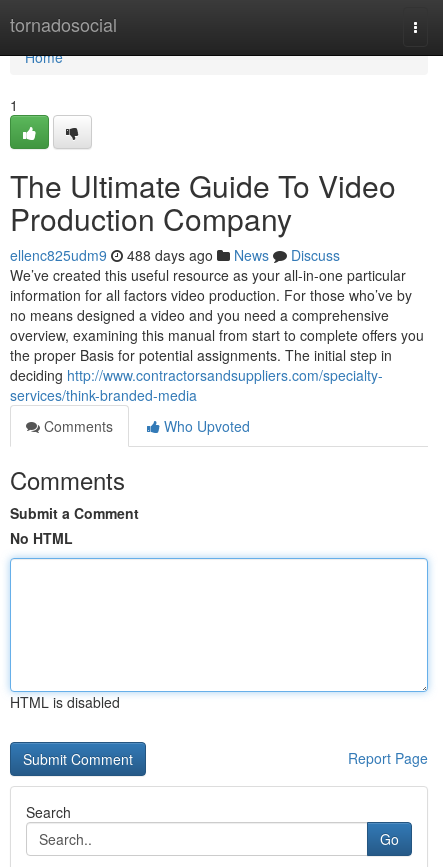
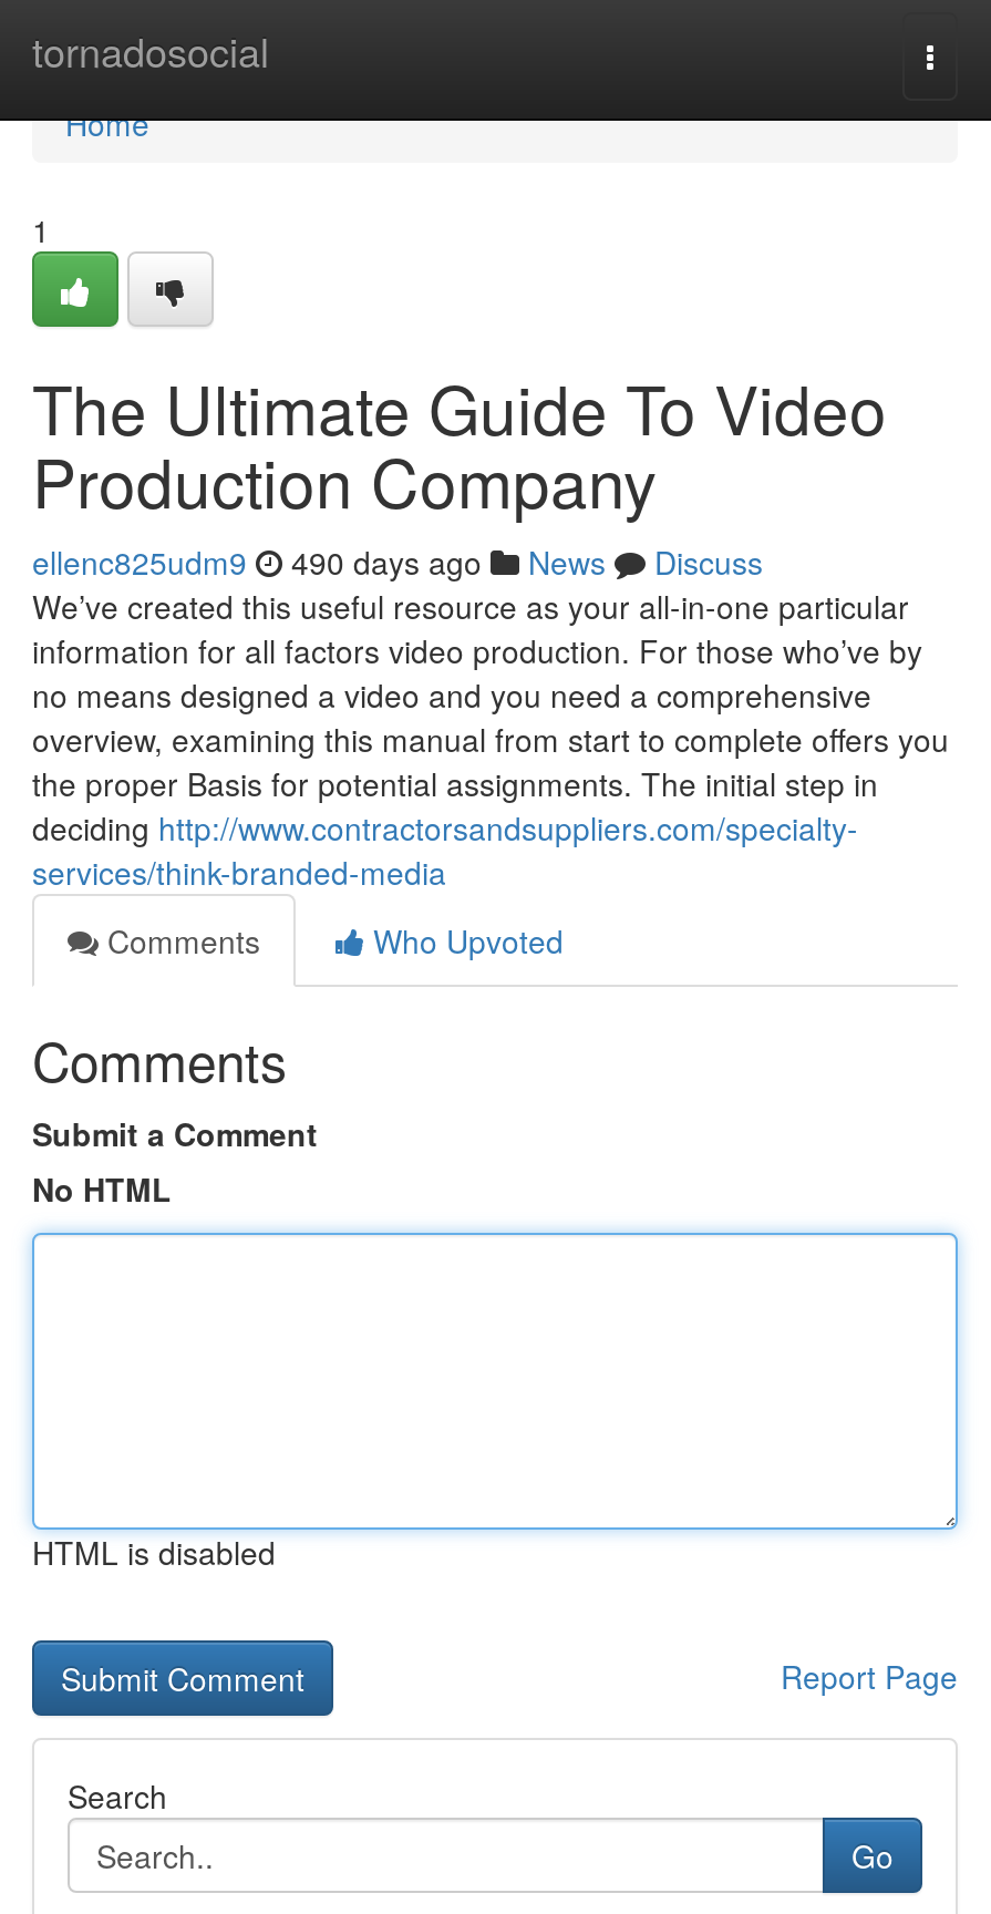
- ellenc825udm9 488 days ago News Discuss
+ ellenc825udm9 490 days ago News Discuss
